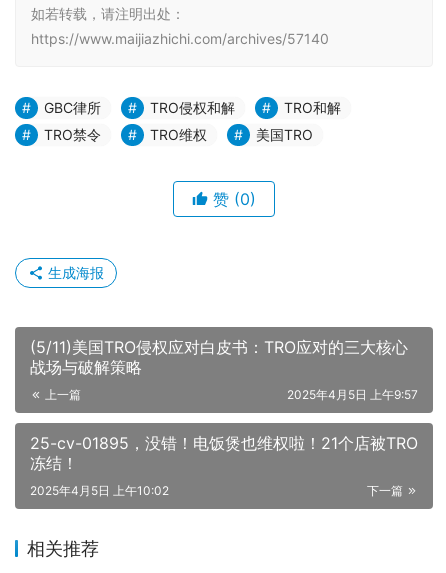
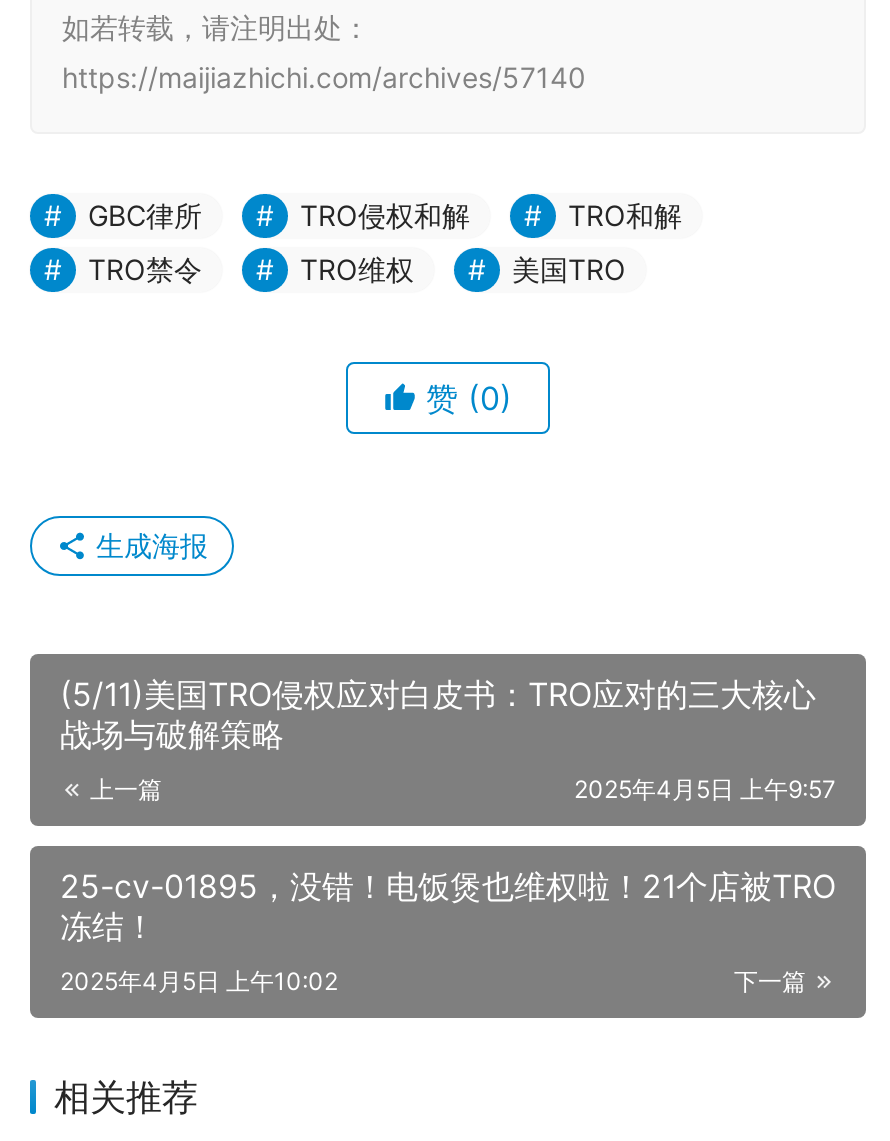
- https://www.maijiazhichi.com/archives/57140
+ https://maijiazhichi.com/archives/57140
